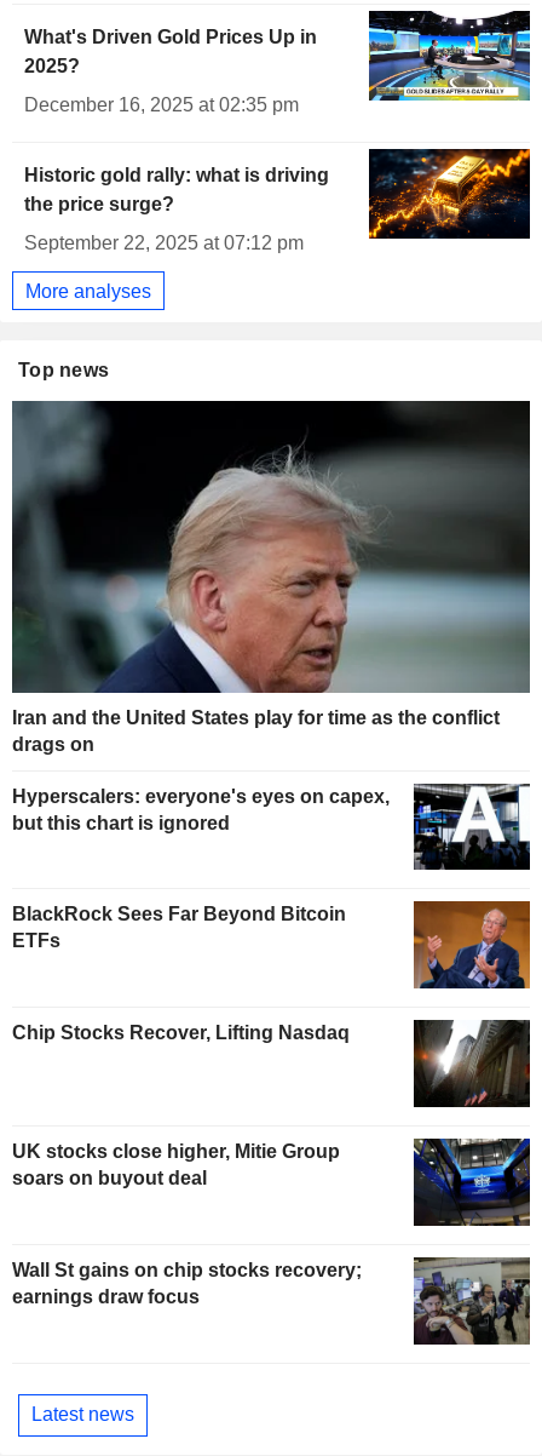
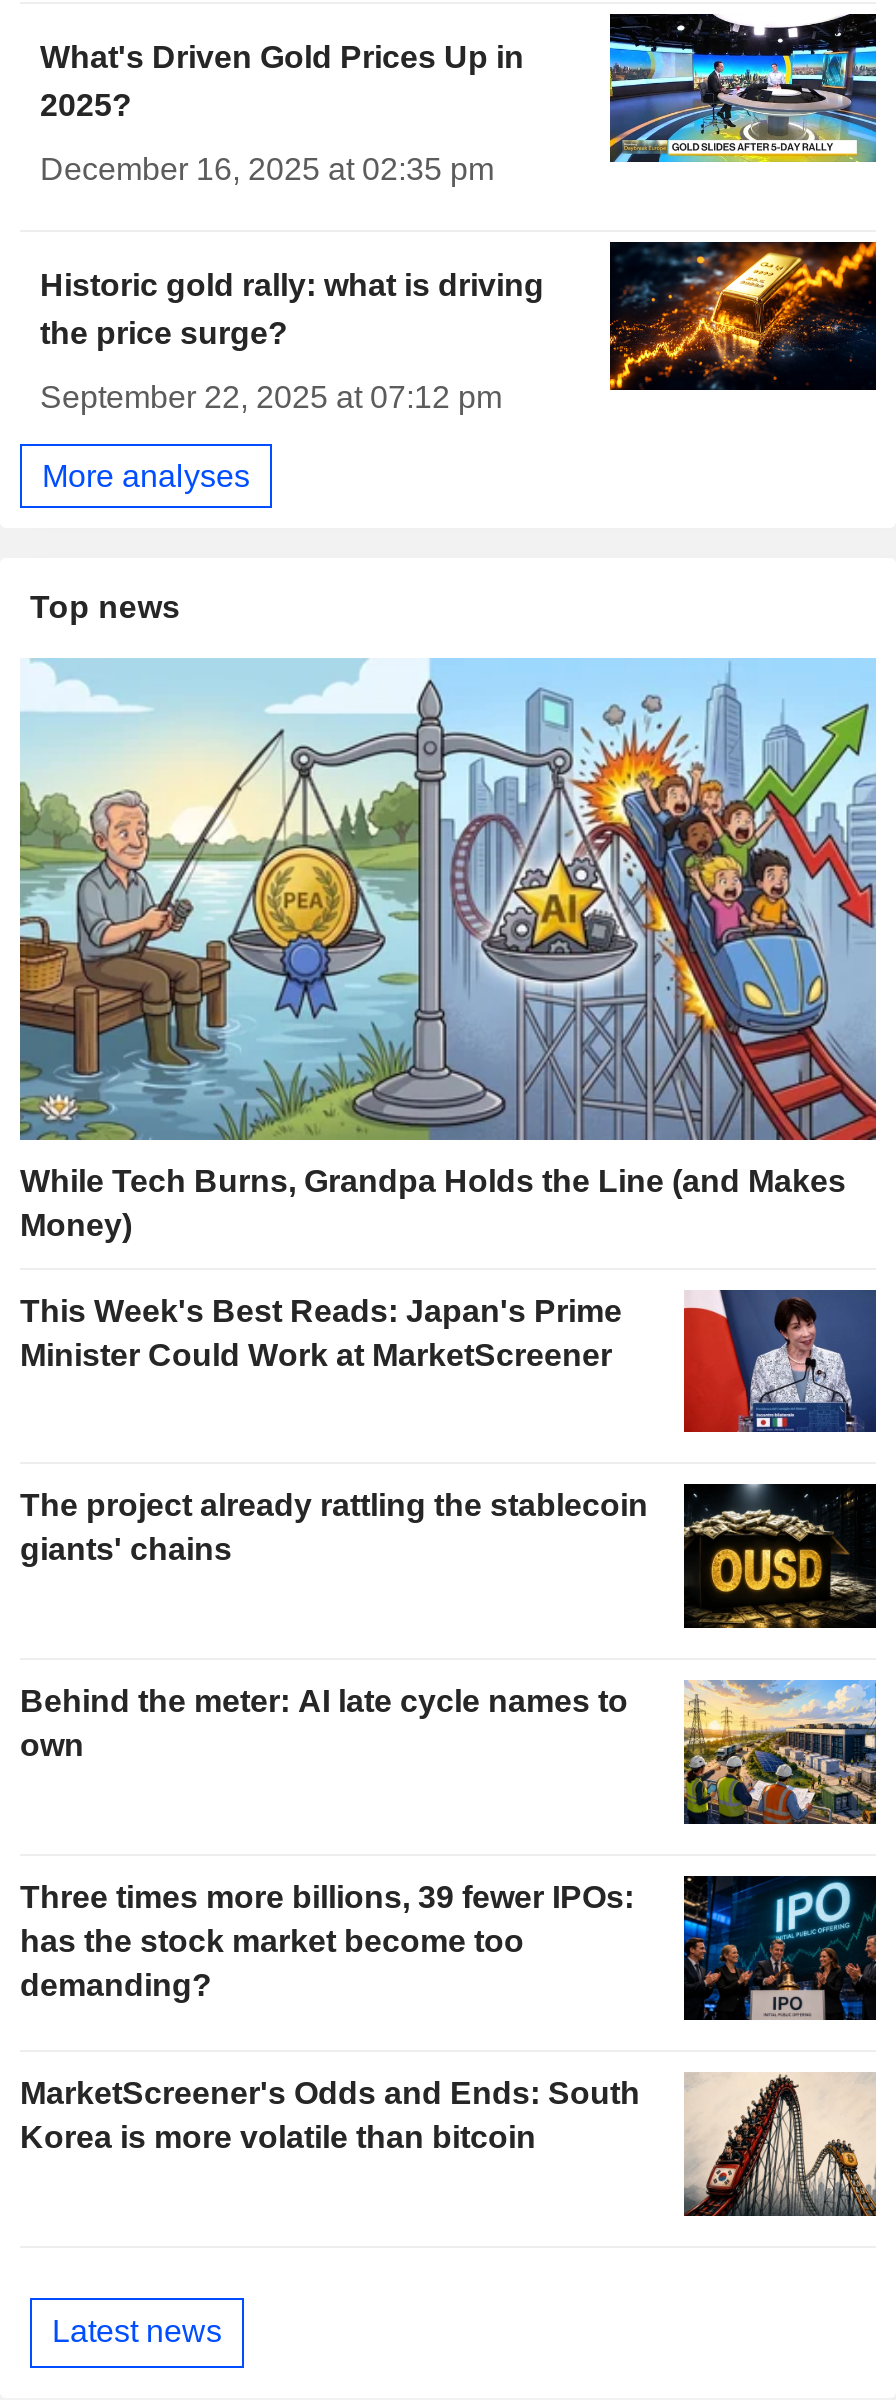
- [image]
- Iran and the United States play for time as the conflict
- drags on
+ [image]
+ While Tech Burns, Grandpa Holds the Line (and Makes
+ Money)

- [image]
- Hyperscalers: everyone's eyes on capex,
- but this chart is ignored
+ [image]
+ This Week's Best Reads: Japan's Prime
+ Minister Could Work at MarketScreener

- BlackRock Sees Far Beyond Bitcoin
- ETFs
+ The project already rattling the stablecoin
+ giants' chains

- [image]
+ [image]

- Chip Stocks Recover, Lifting Nasdaq
+ Behind the meter: AI late cycle names to
+ own

- [image]
+ [image]

- UK stocks close higher, Mitie Group
- soars on buyout deal
+ Three times more billions, 39 fewer IPOs:
+ has the stock market become too
+ demanding?

- [image]
+ [image]

- Wall St gains on chip stocks recovery;
- earnings draw focus
+ MarketScreener's Odds and Ends: South
+ Korea is more volatile than bitcoin

- [image]
+ [image]
